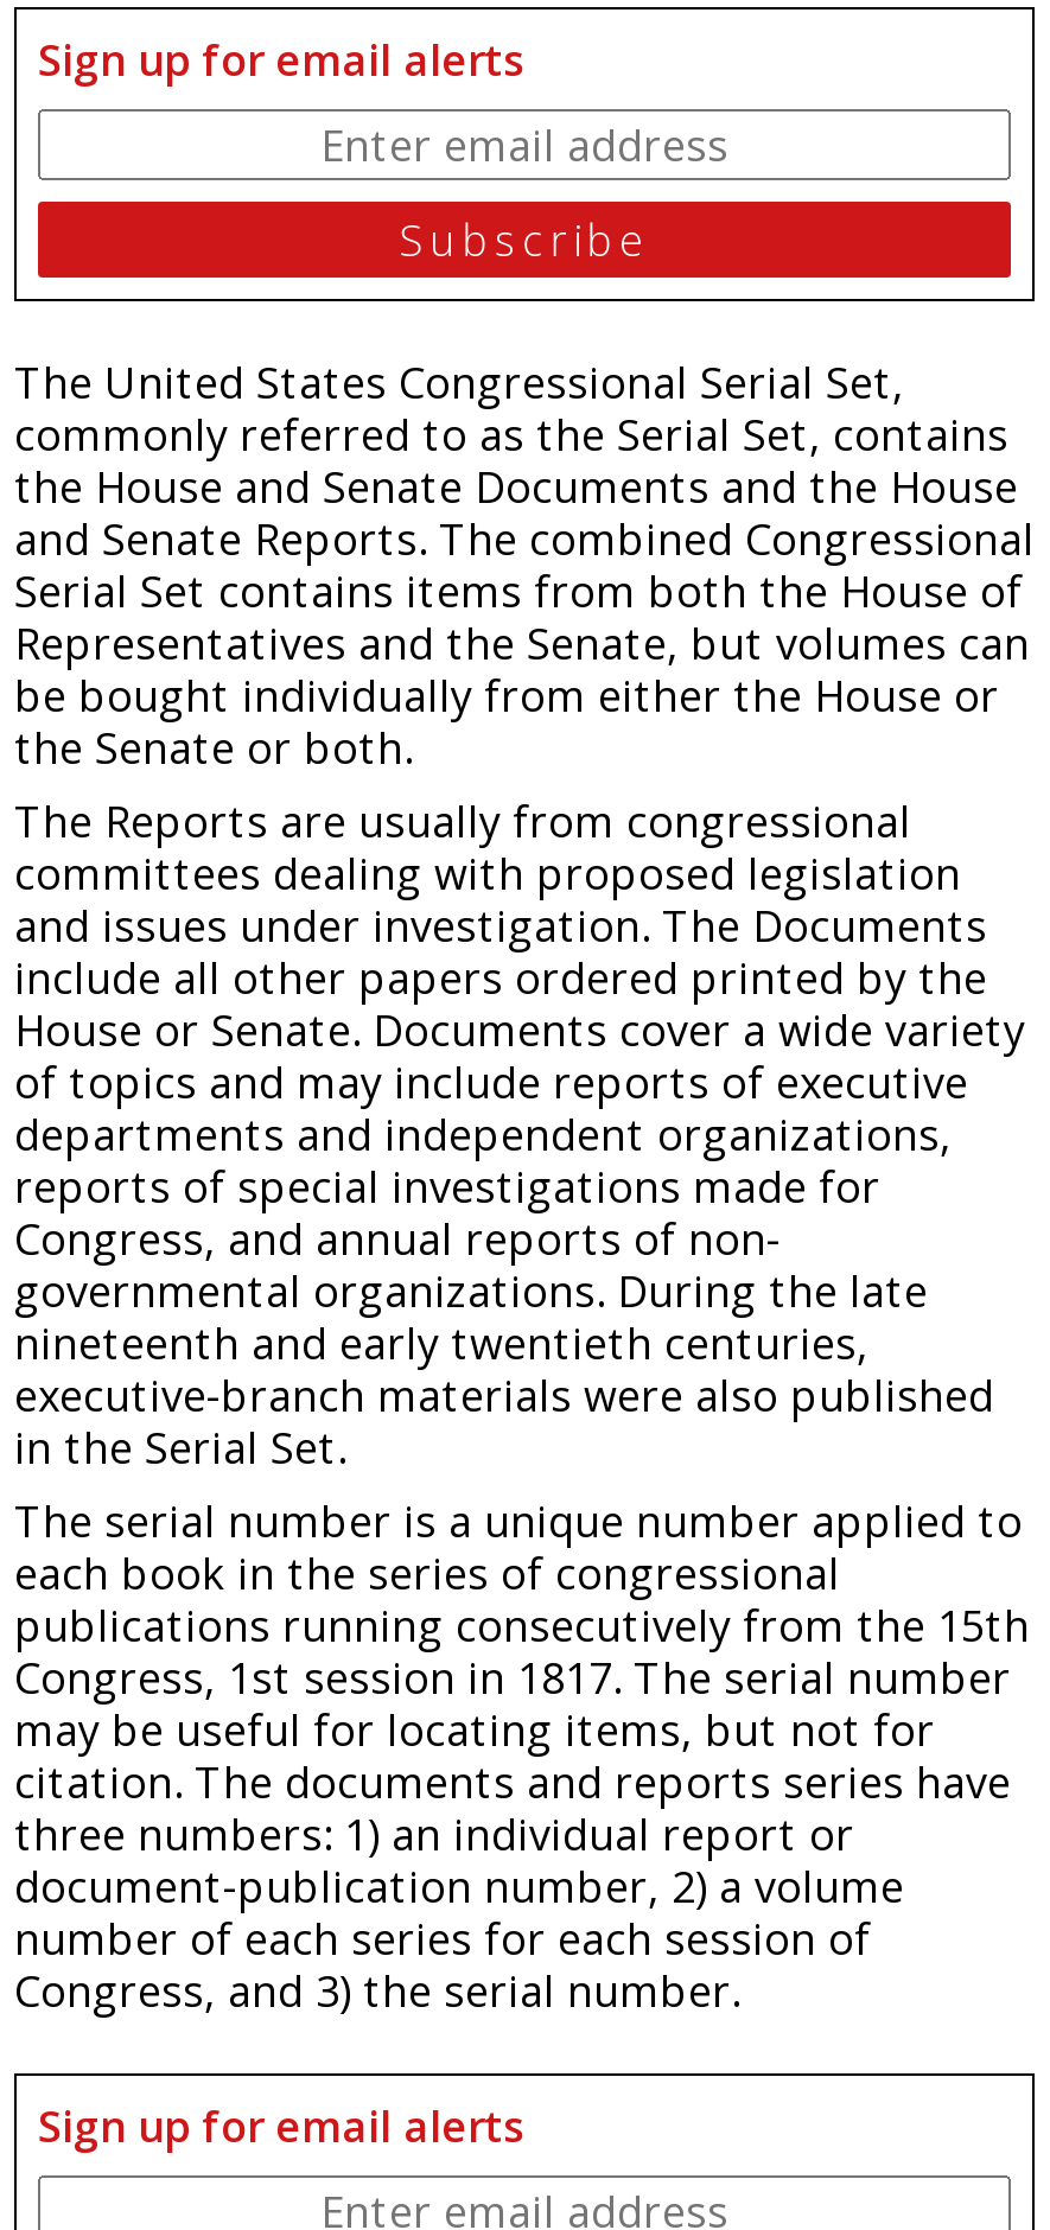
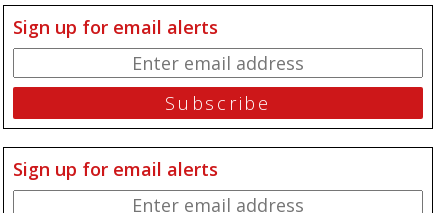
- The United States Congressional Serial Set,
- commonly referred to as the Serial Set, contains
- the House and Senate Documents and the House
- and Senate Reports. The combined Congressional
- Serial Set contains items from both the House of
- Representatives and the Senate, but volumes can
- be bought individually from either the House or
- the Senate or both.
- The Reports are usually from congressional
- committees dealing with proposed legislation
- and issues under investigation. The Documents
- include all other papers ordered printed by the
- House or Senate. Documents cover a wide variety
- of topics and may include reports of executive
- departments and independent organizations,
- reports of special investigations made for
- Congress, and annual reports of non-
- governmental organizations. During the late
- nineteenth and early twentieth centuries,
- executive-branch materials were also published
- in the Serial Set.
- The serial number is a unique number applied to
- each book in the series of congressional
- publications running consecutively from the 15th
- Congress, 1st session in 1817. The serial number
- may be useful for locating items, but not for
- citation. The documents and reports series have
- three numbers: 1) an individual report or
- document-publication number, 2) a volume
- number of each series for each session of
- Congress, and 3) the serial number.
